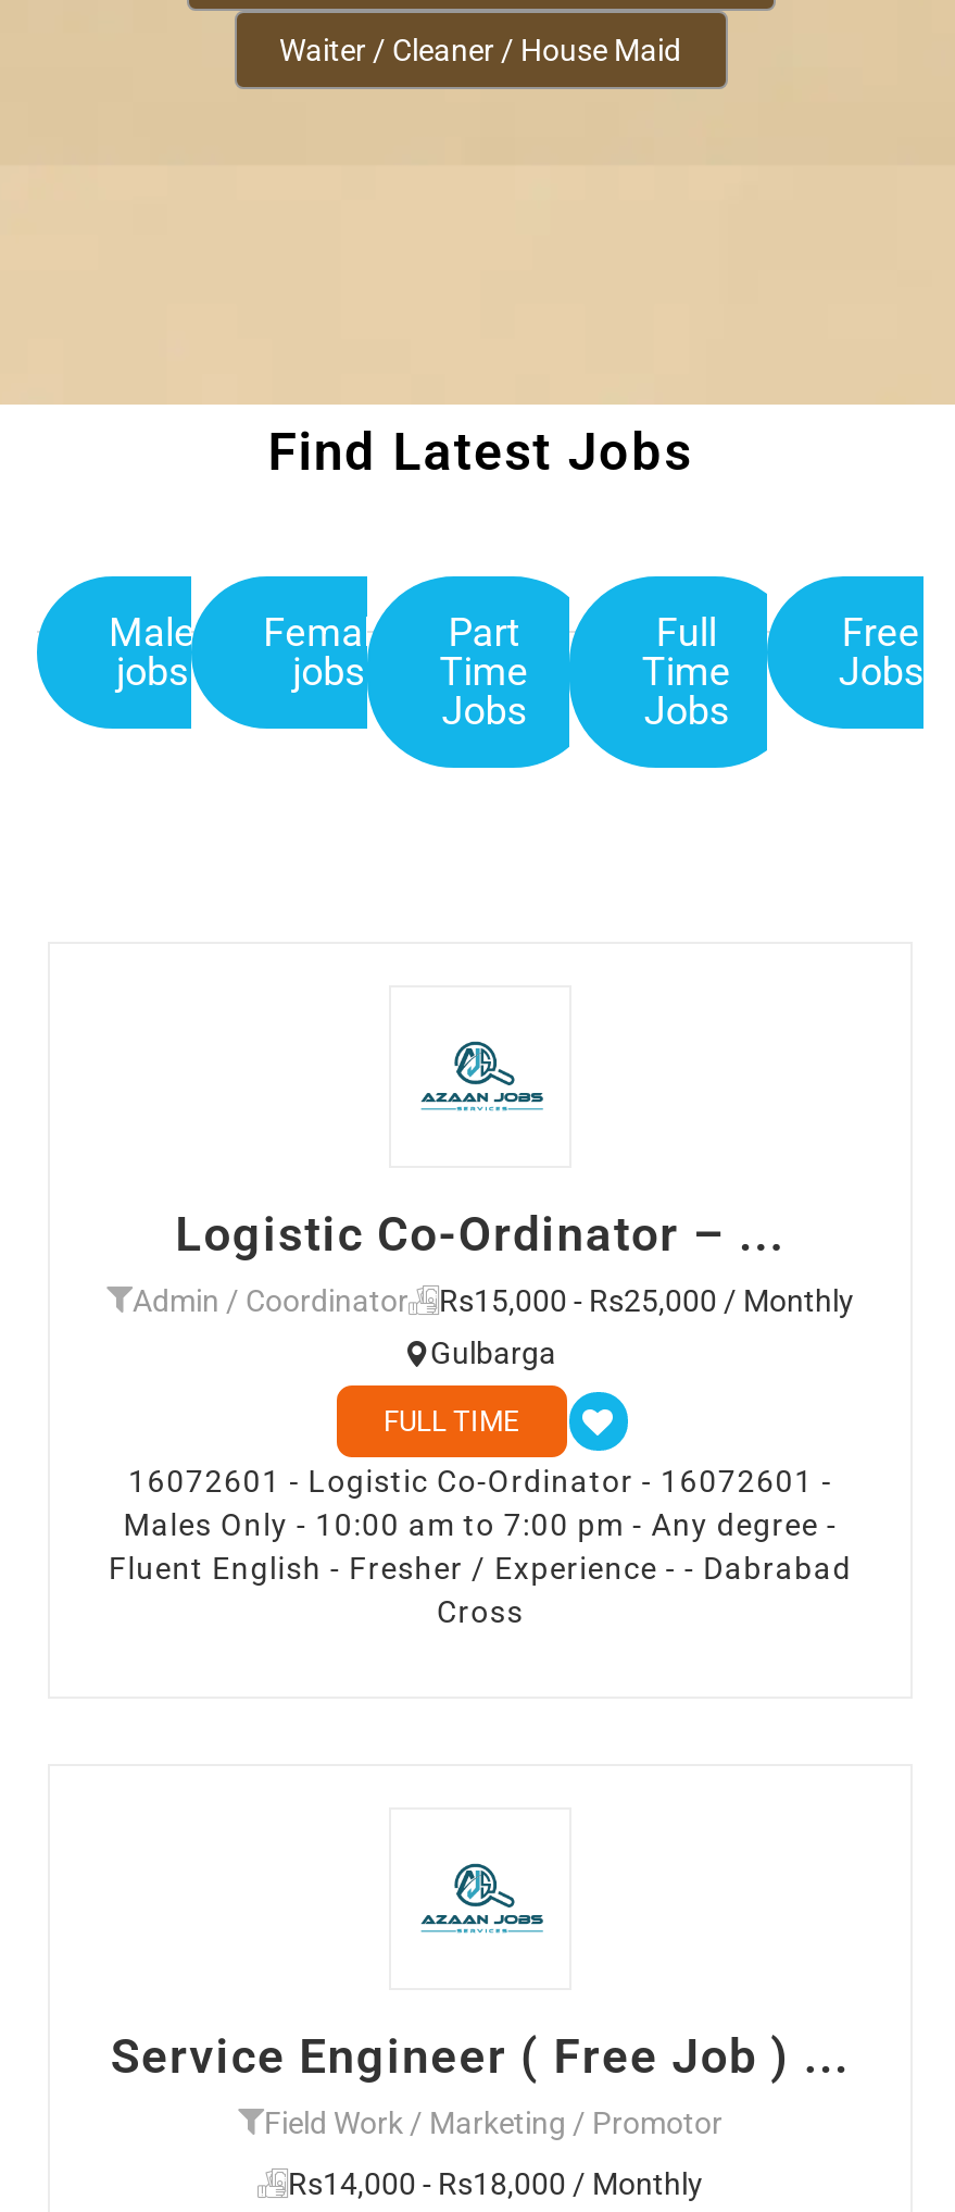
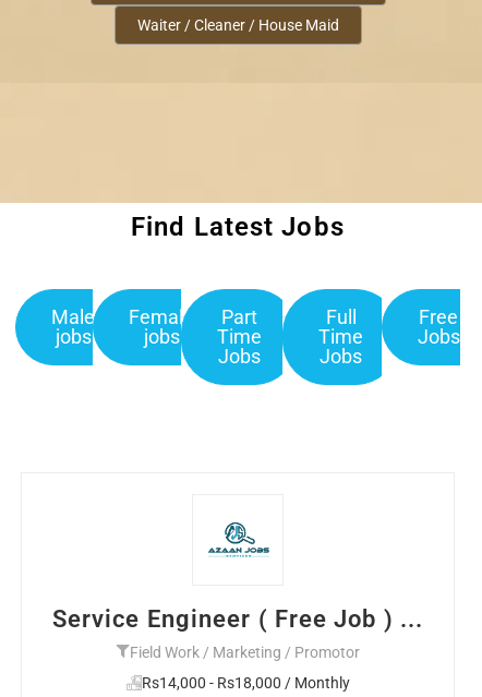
- Logistic Co-Ordinator – ...
- Admin / Coordinator
- Rs15,000 - Rs25,000 / Monthly
- Gulbarga
- FULL TIME
- 16072601 - Logistic Co-Ordinator - 16072601 -
- Males Only - 10:00 am to 7:00 pm - Any degree -
- Fluent English - Fresher / Experience - - Dabrabad
- Cross
